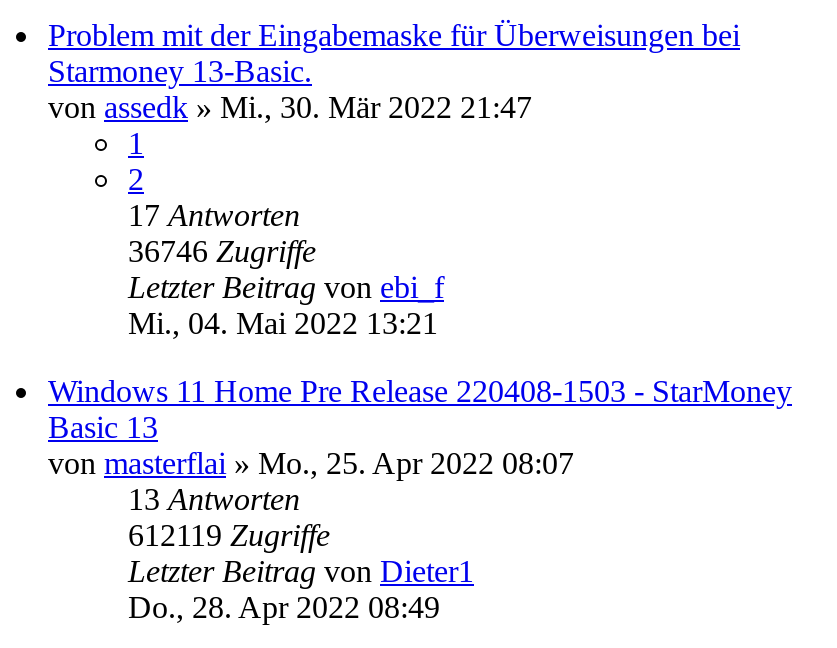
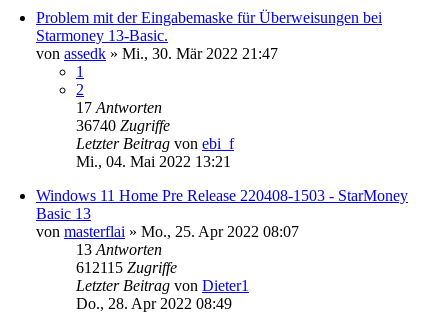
- 36746 Zugriffe
+ 36740 Zugriffe

- 612119 Zugriffe
+ 612115 Zugriffe
